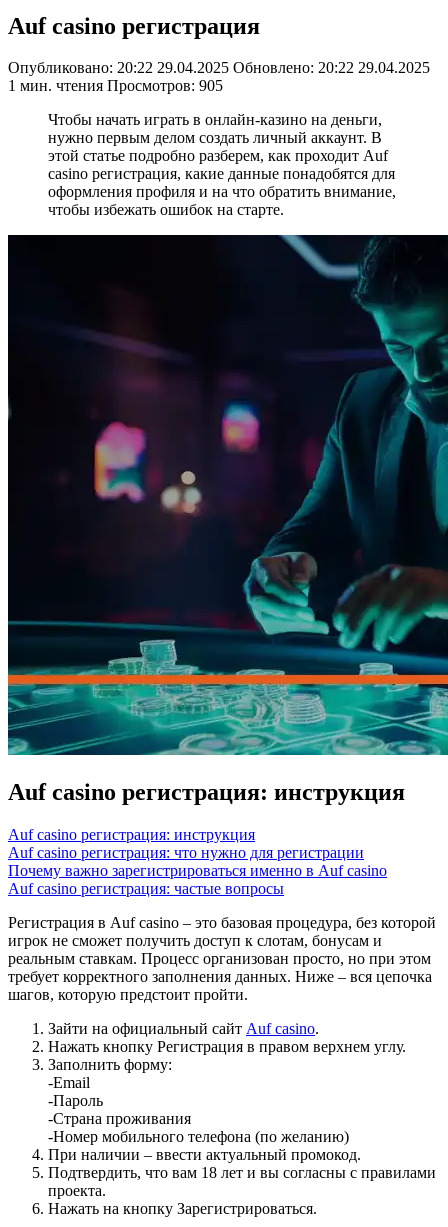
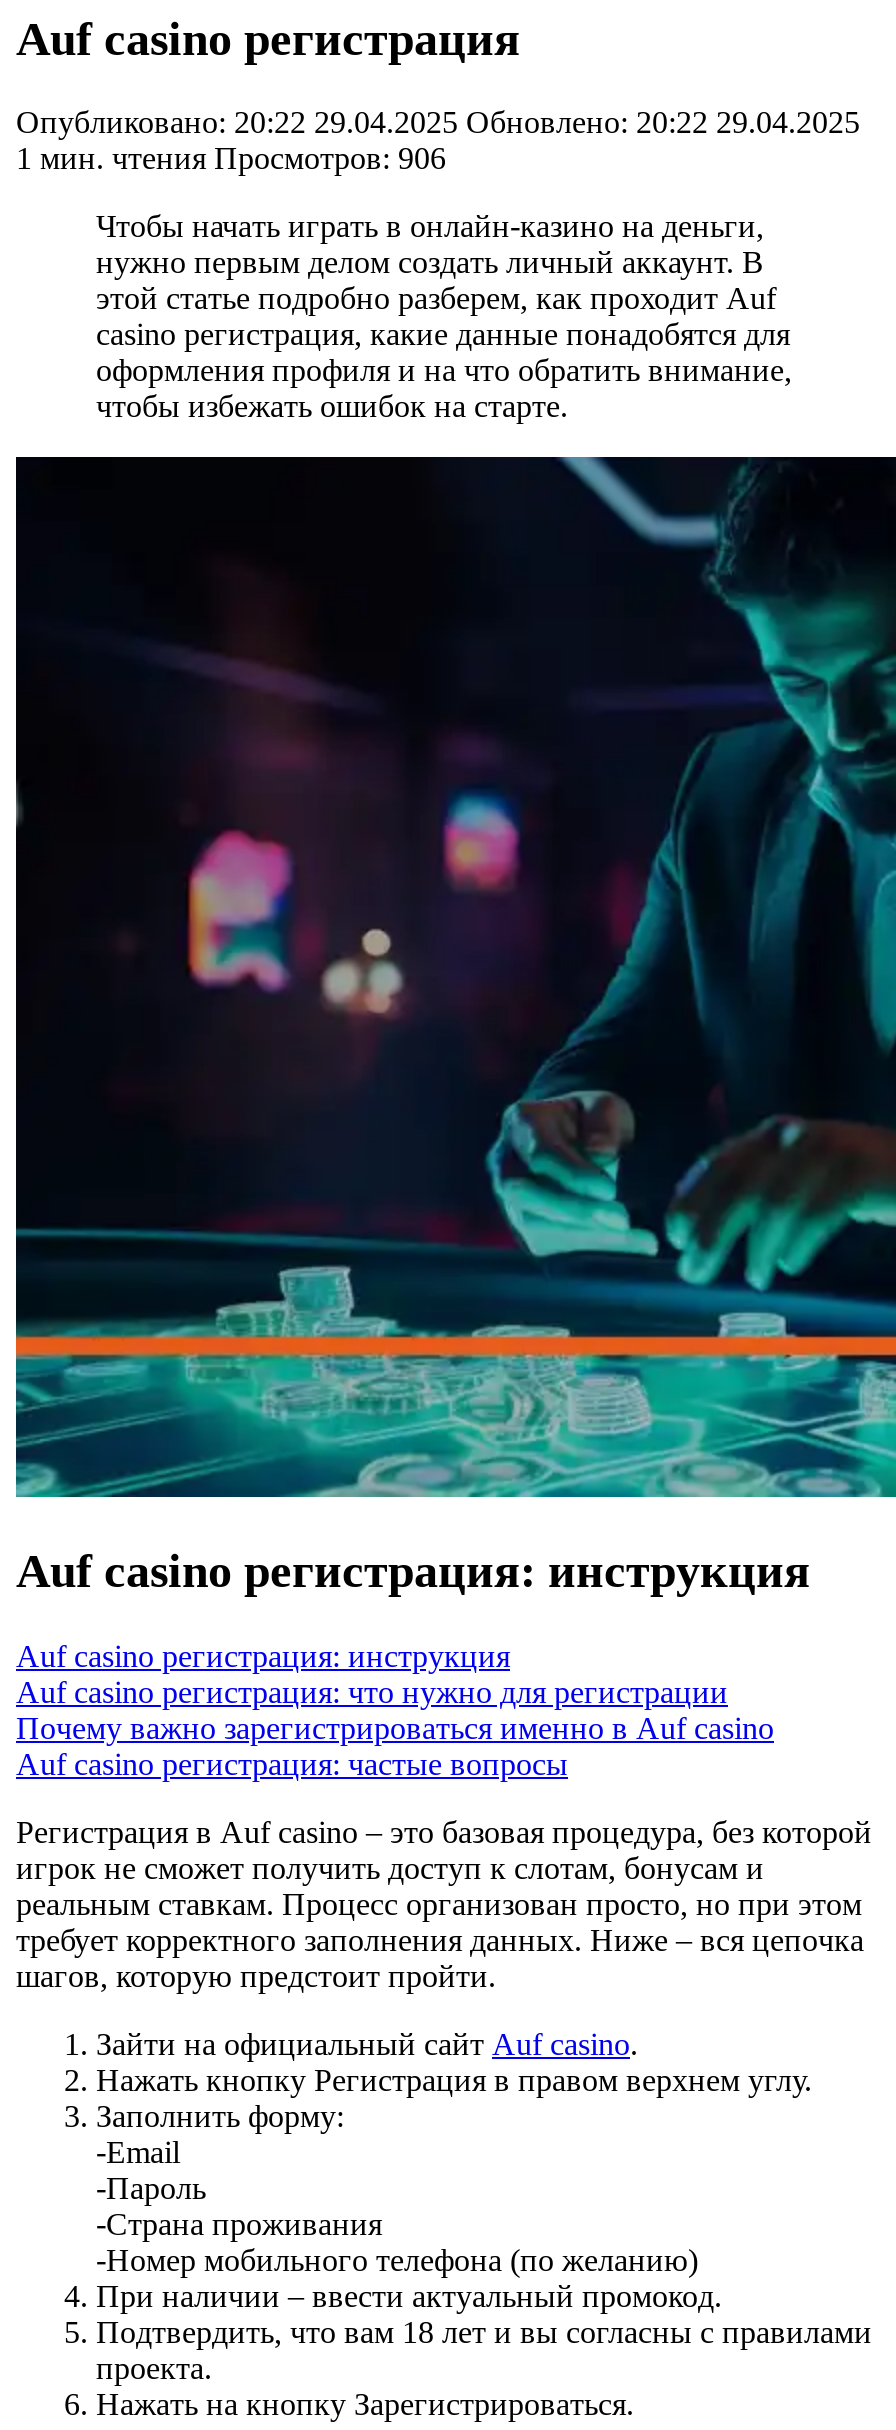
- 1 мин. чтения Просмотров: 905
+ 1 мин. чтения Просмотров: 906
